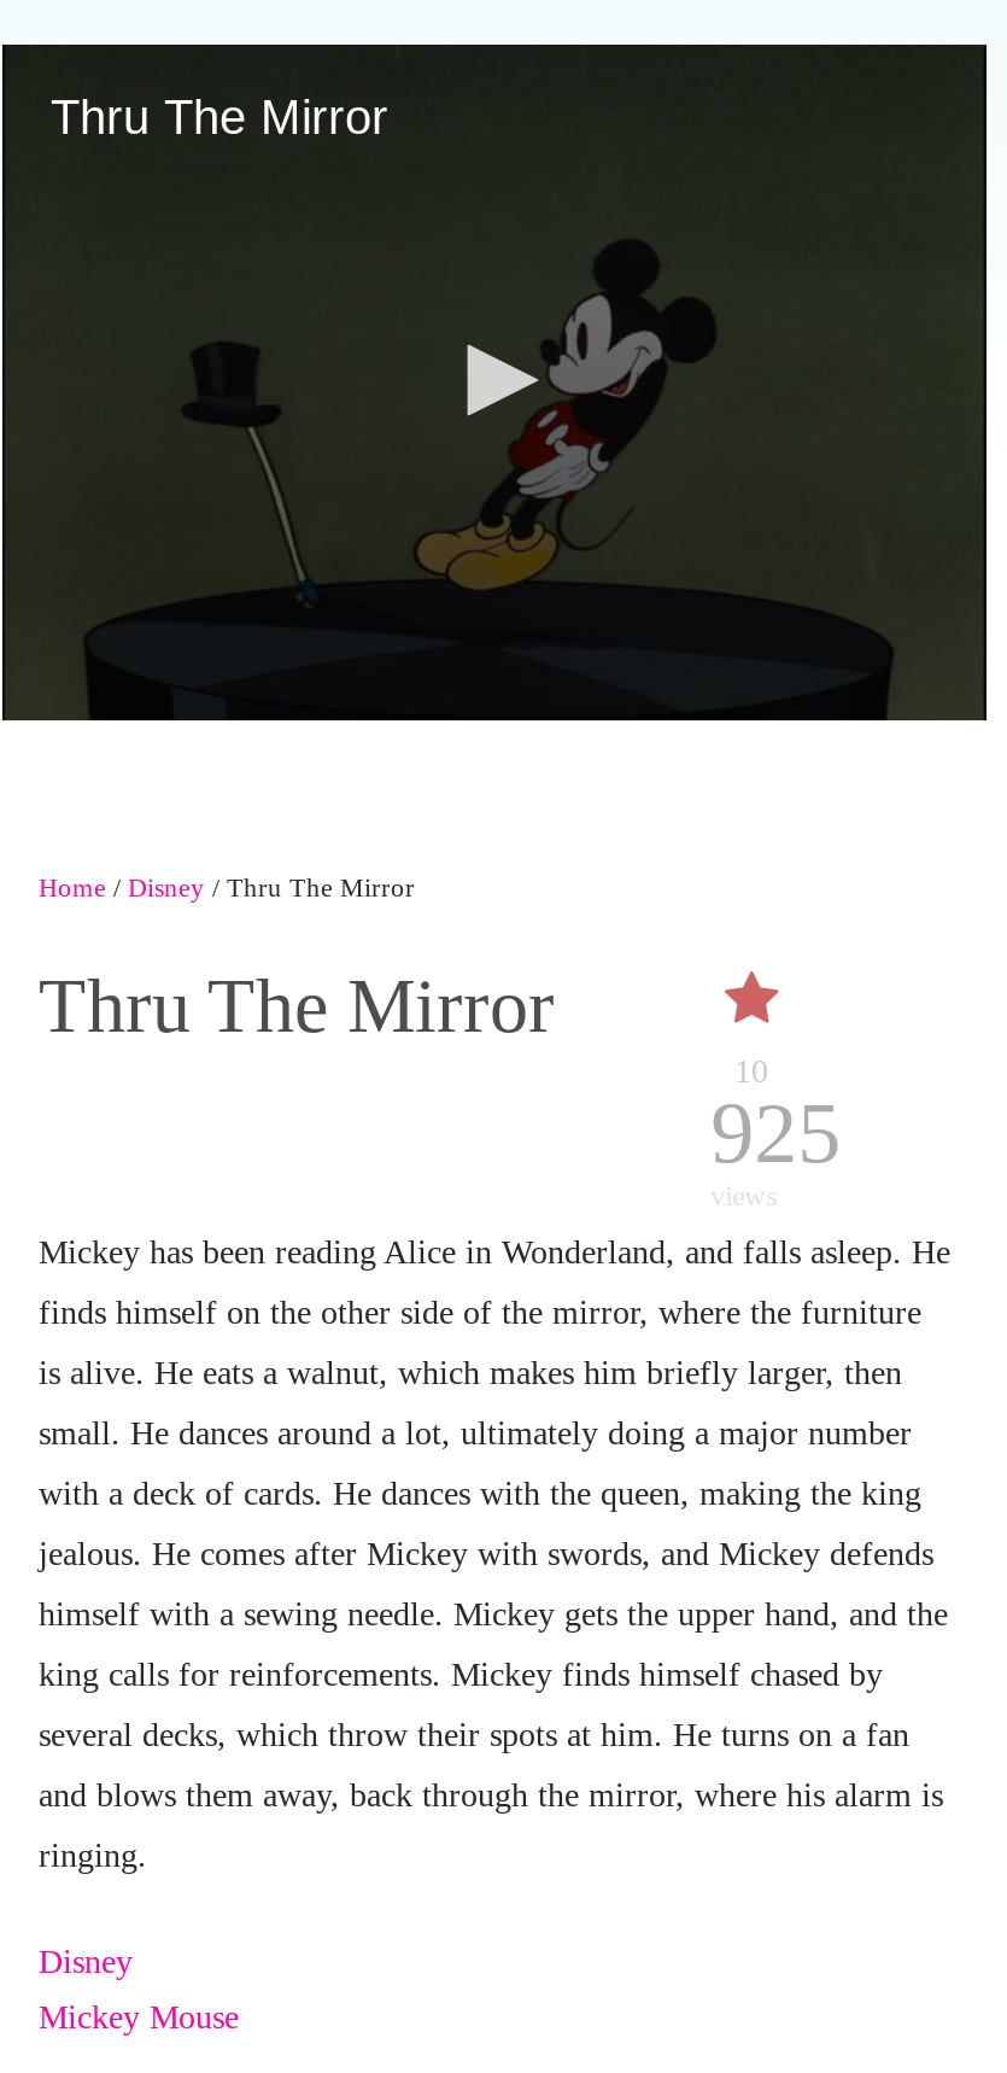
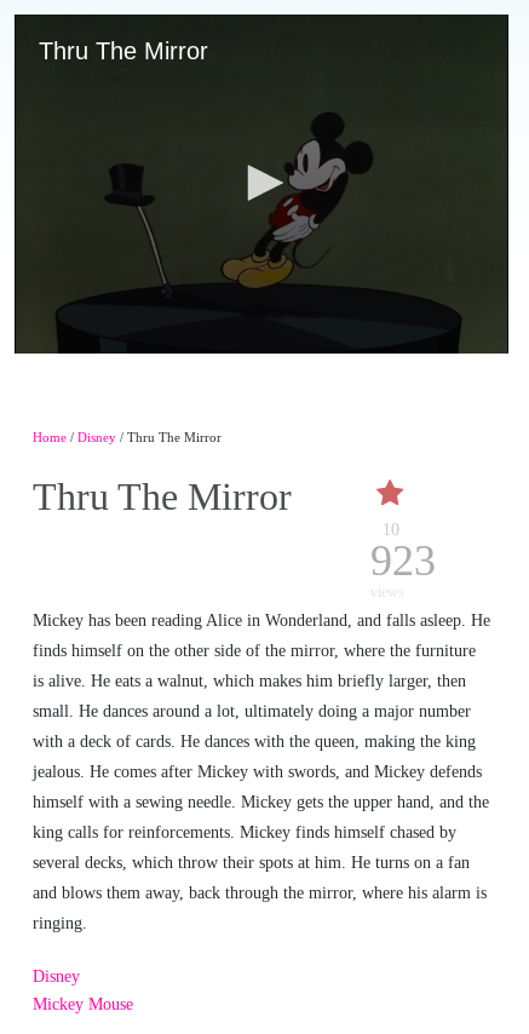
- 925
+ 923
